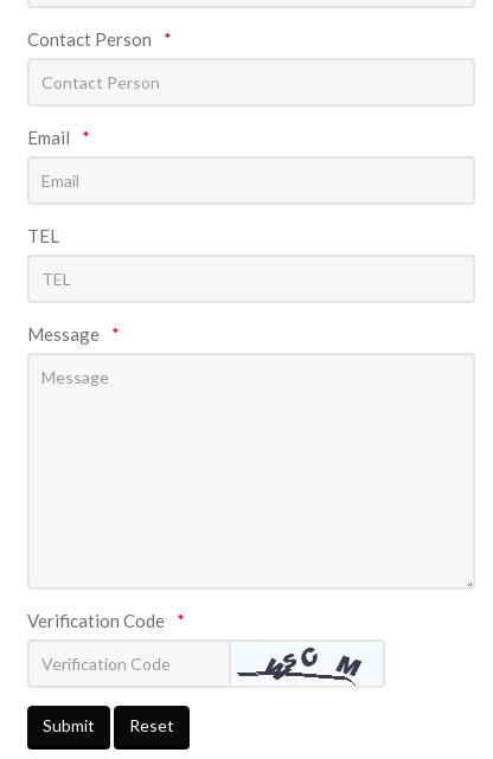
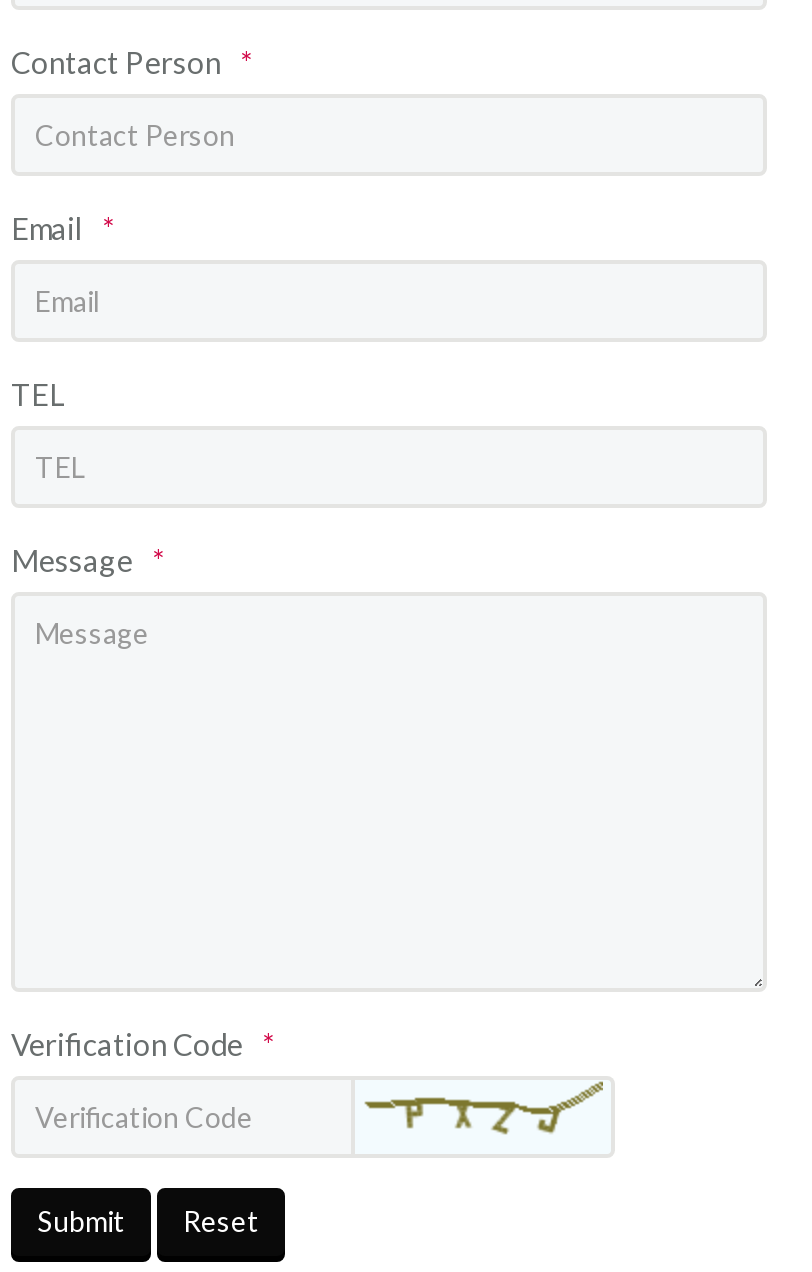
- [image]
+ [image]
